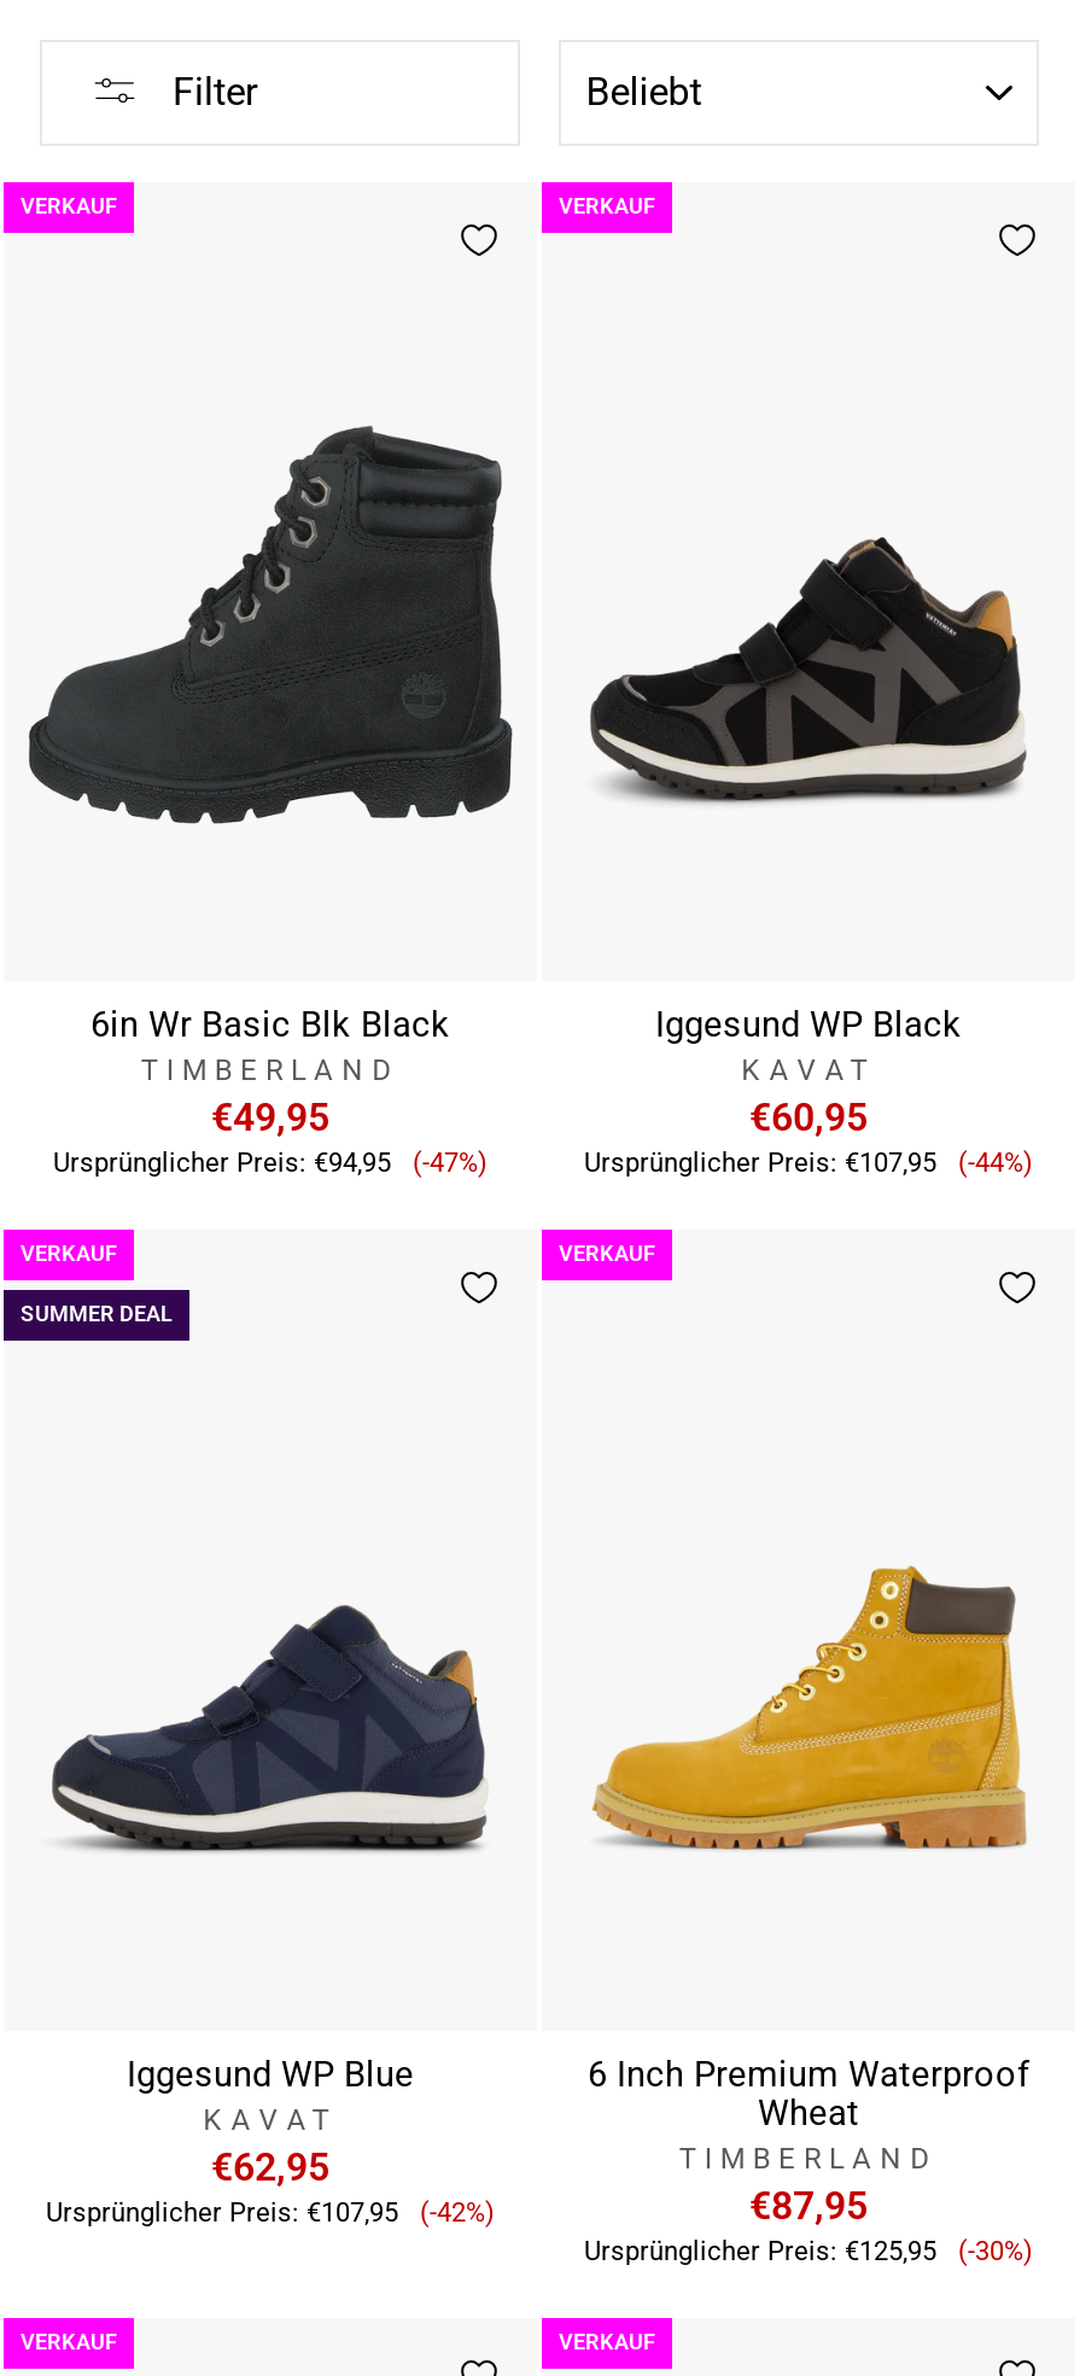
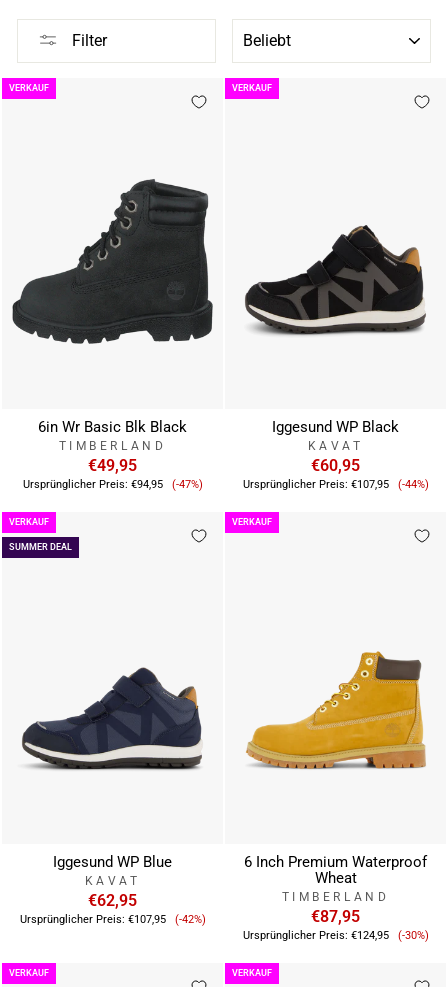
- Ursprünglicher Preis: €125,95
+ Ursprünglicher Preis: €124,95
